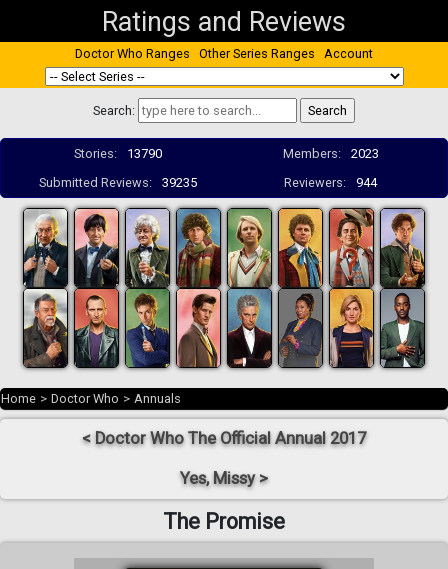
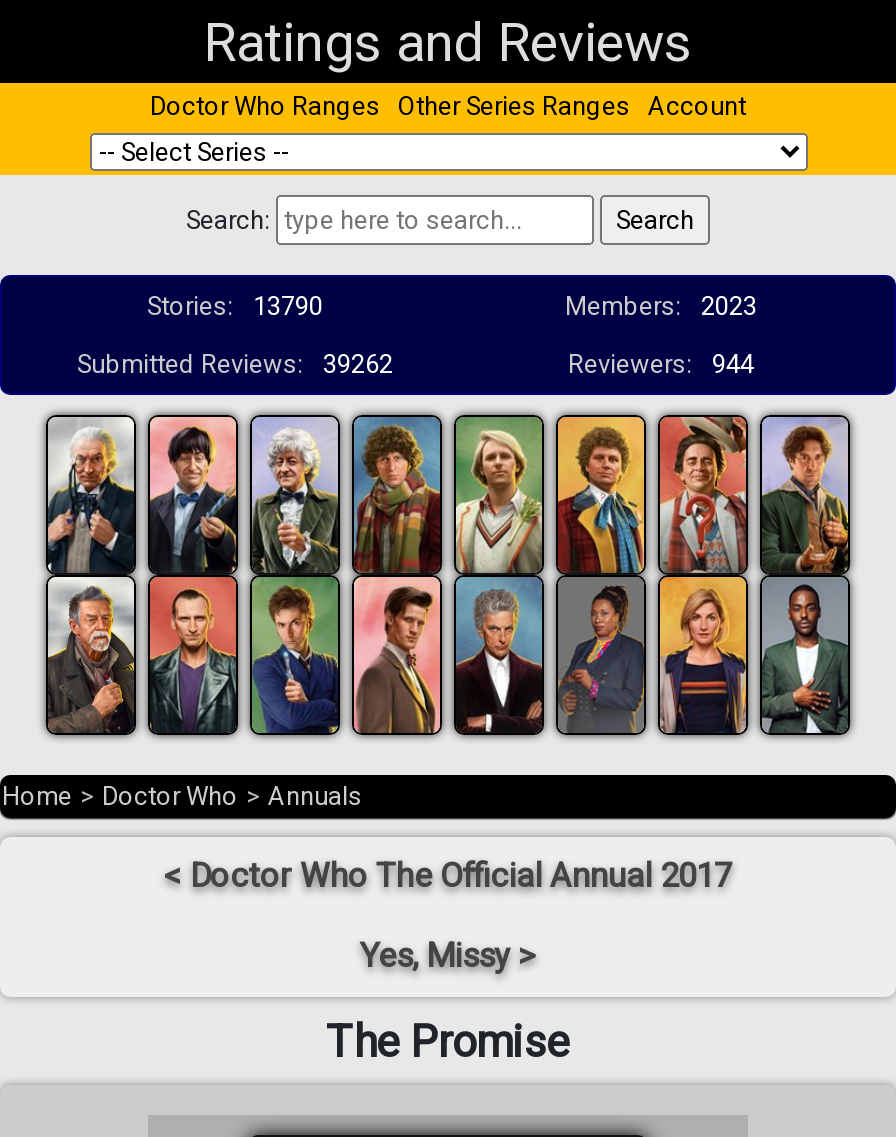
- Submitted Reviews: 39235
+ Submitted Reviews: 39262
